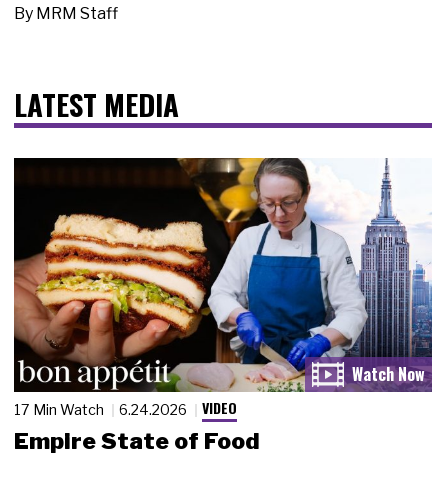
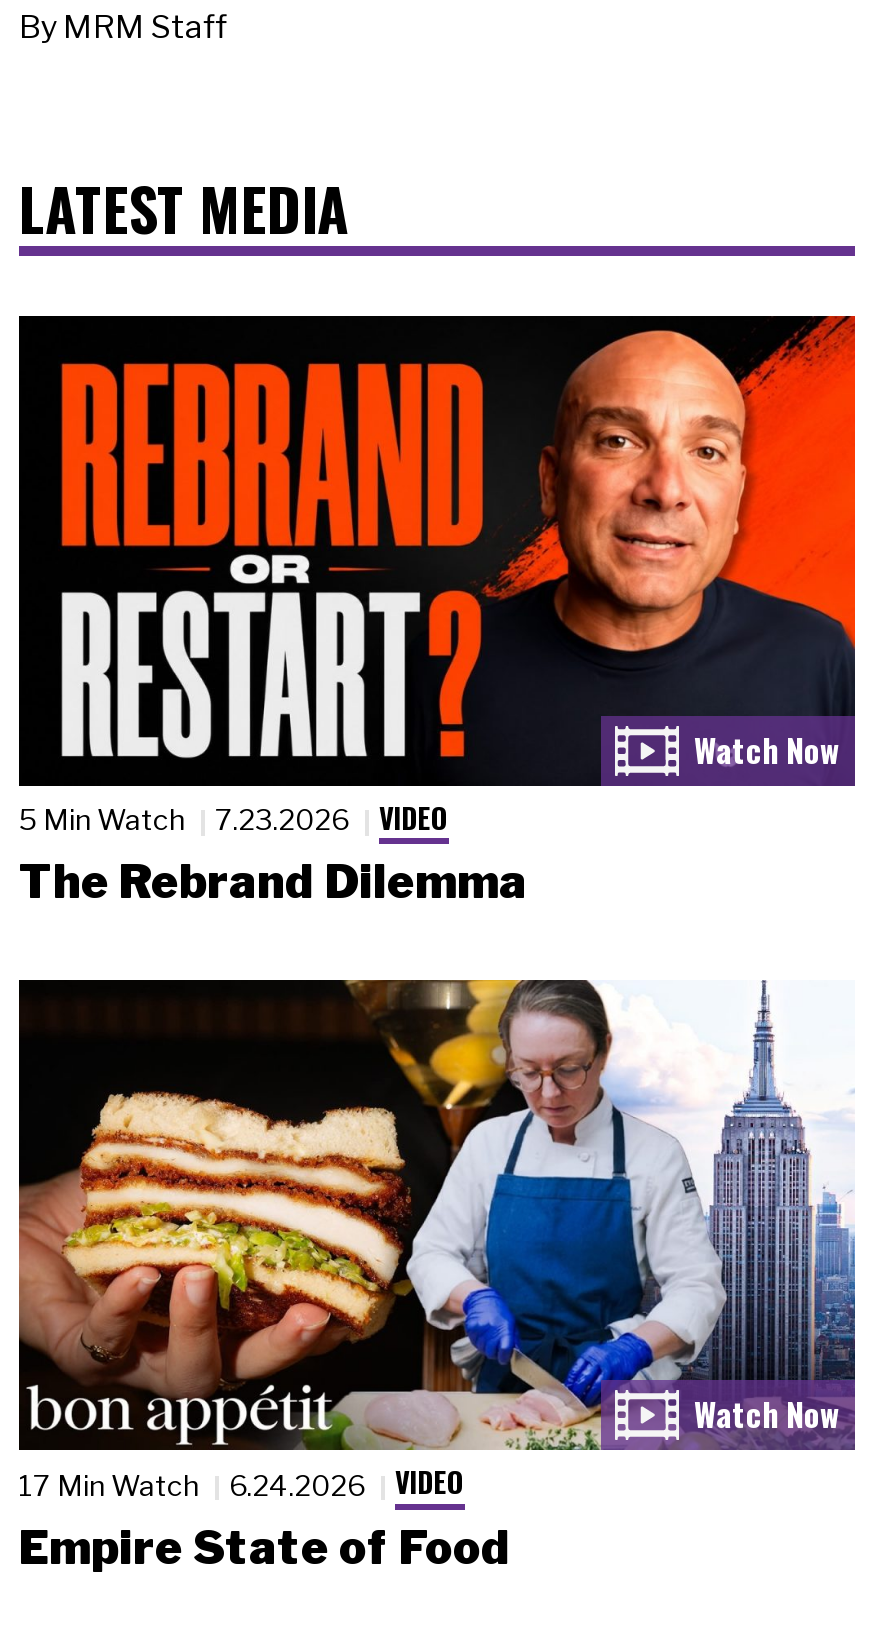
+ [image]
+ 5 Min Watch
+ 7.23.2026
+ VIDEO
+ The Rebrand Dilemma
